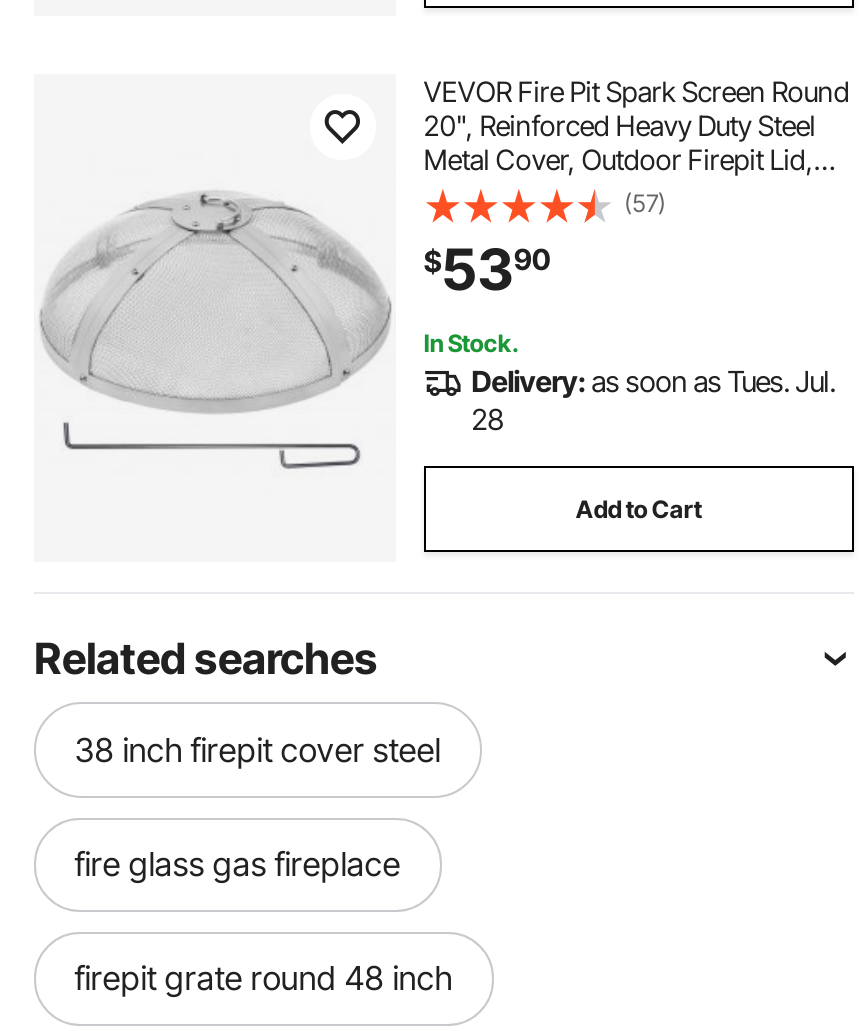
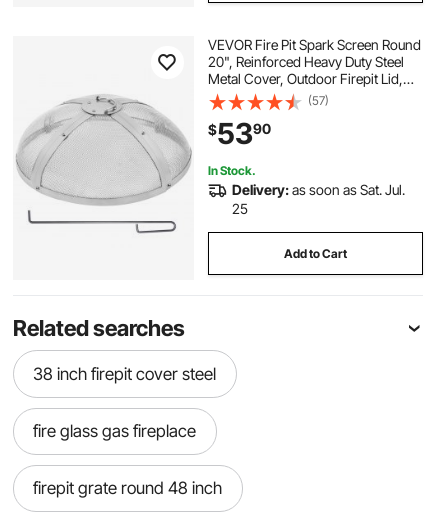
- Delivery: as soon as Tues. Jul.
+ Delivery: as soon as Sat. Jul.

- 28
+ 25
